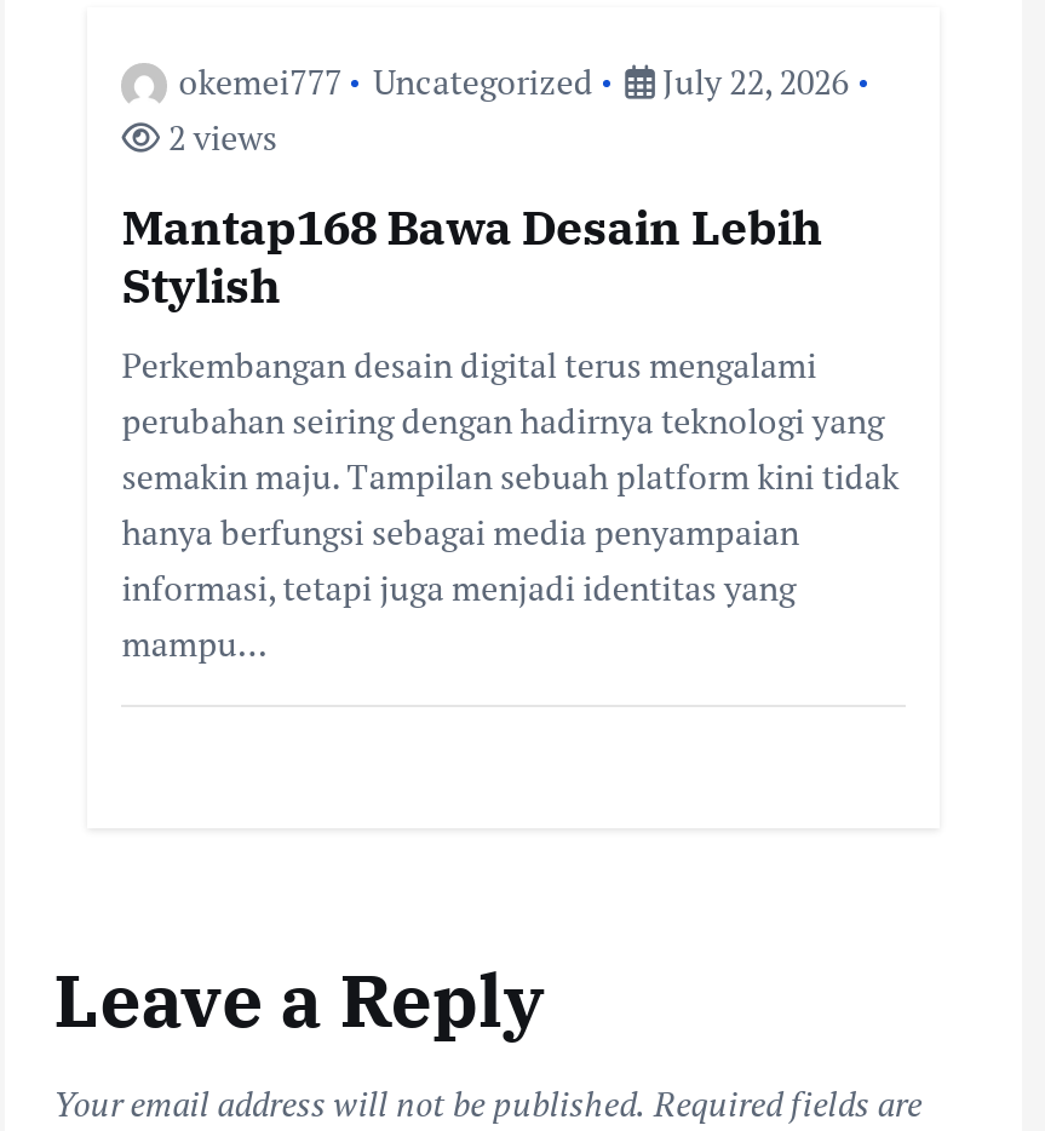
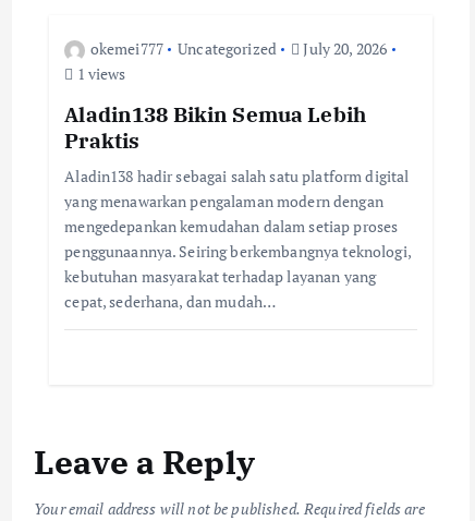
- July 22, 2026
- 2 views
+ July 20, 2026
+ 1 views

- Mantap168 Bawa Desain Lebih
- Stylish
- Perkembangan desain digital terus mengalami
- perubahan seiring dengan hadirnya teknologi yang
- semakin maju. Tampilan sebuah platform kini tidak
- hanya berfungsi sebagai media penyampaian
- informasi, tetapi juga menjadi identitas yang
- mampu…
+ Aladin138 Bikin Semua Lebih
+ Praktis
+ Aladin138 hadir sebagai salah satu platform digital
+ yang menawarkan pengalaman modern dengan
+ mengedepankan kemudahan dalam setiap proses
+ penggunaannya. Seiring berkembangnya teknologi,
+ kebutuhan masyarakat terhadap layanan yang
+ cepat, sederhana, dan mudah…
